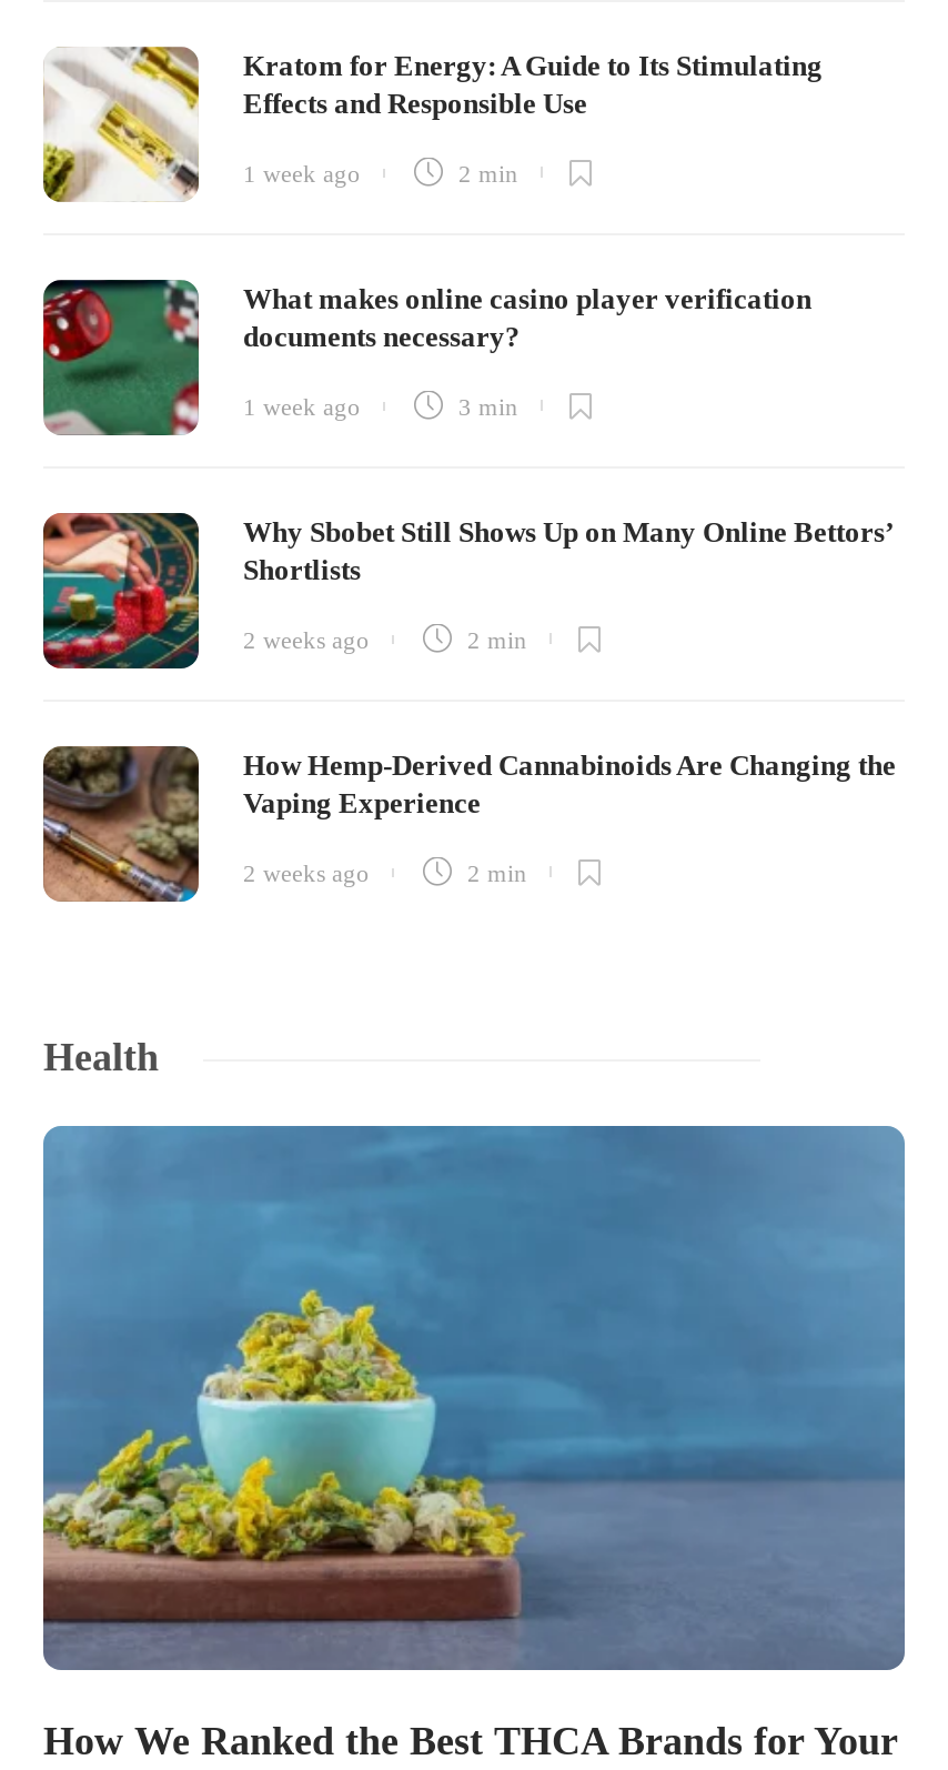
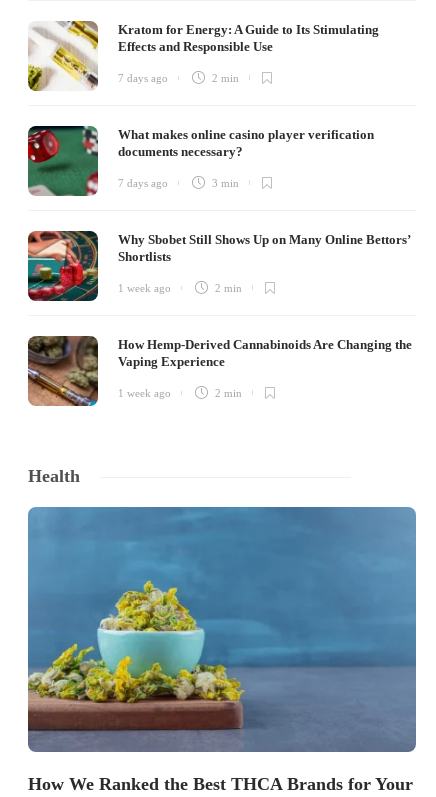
- 1 week ago
+ 7 days ago

- 1 week ago
+ 7 days ago

- 2 weeks ago
+ 1 week ago

- 2 weeks ago
+ 1 week ago
